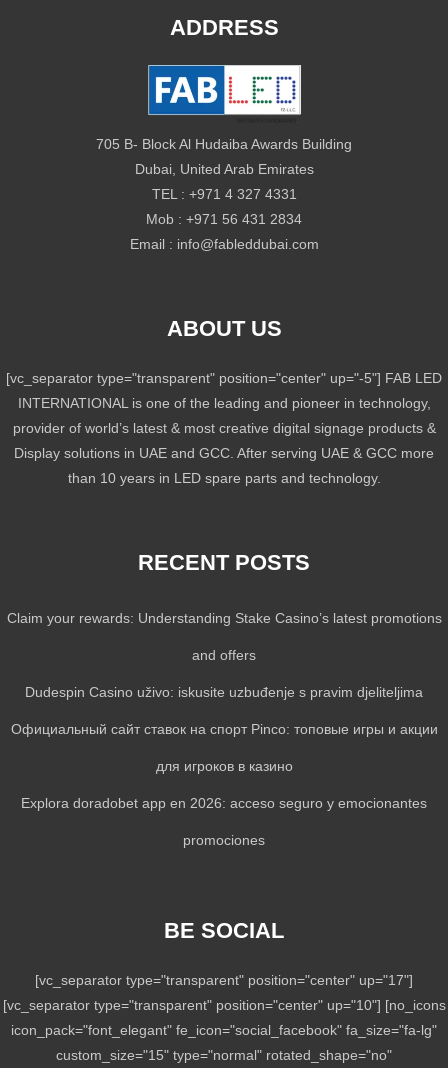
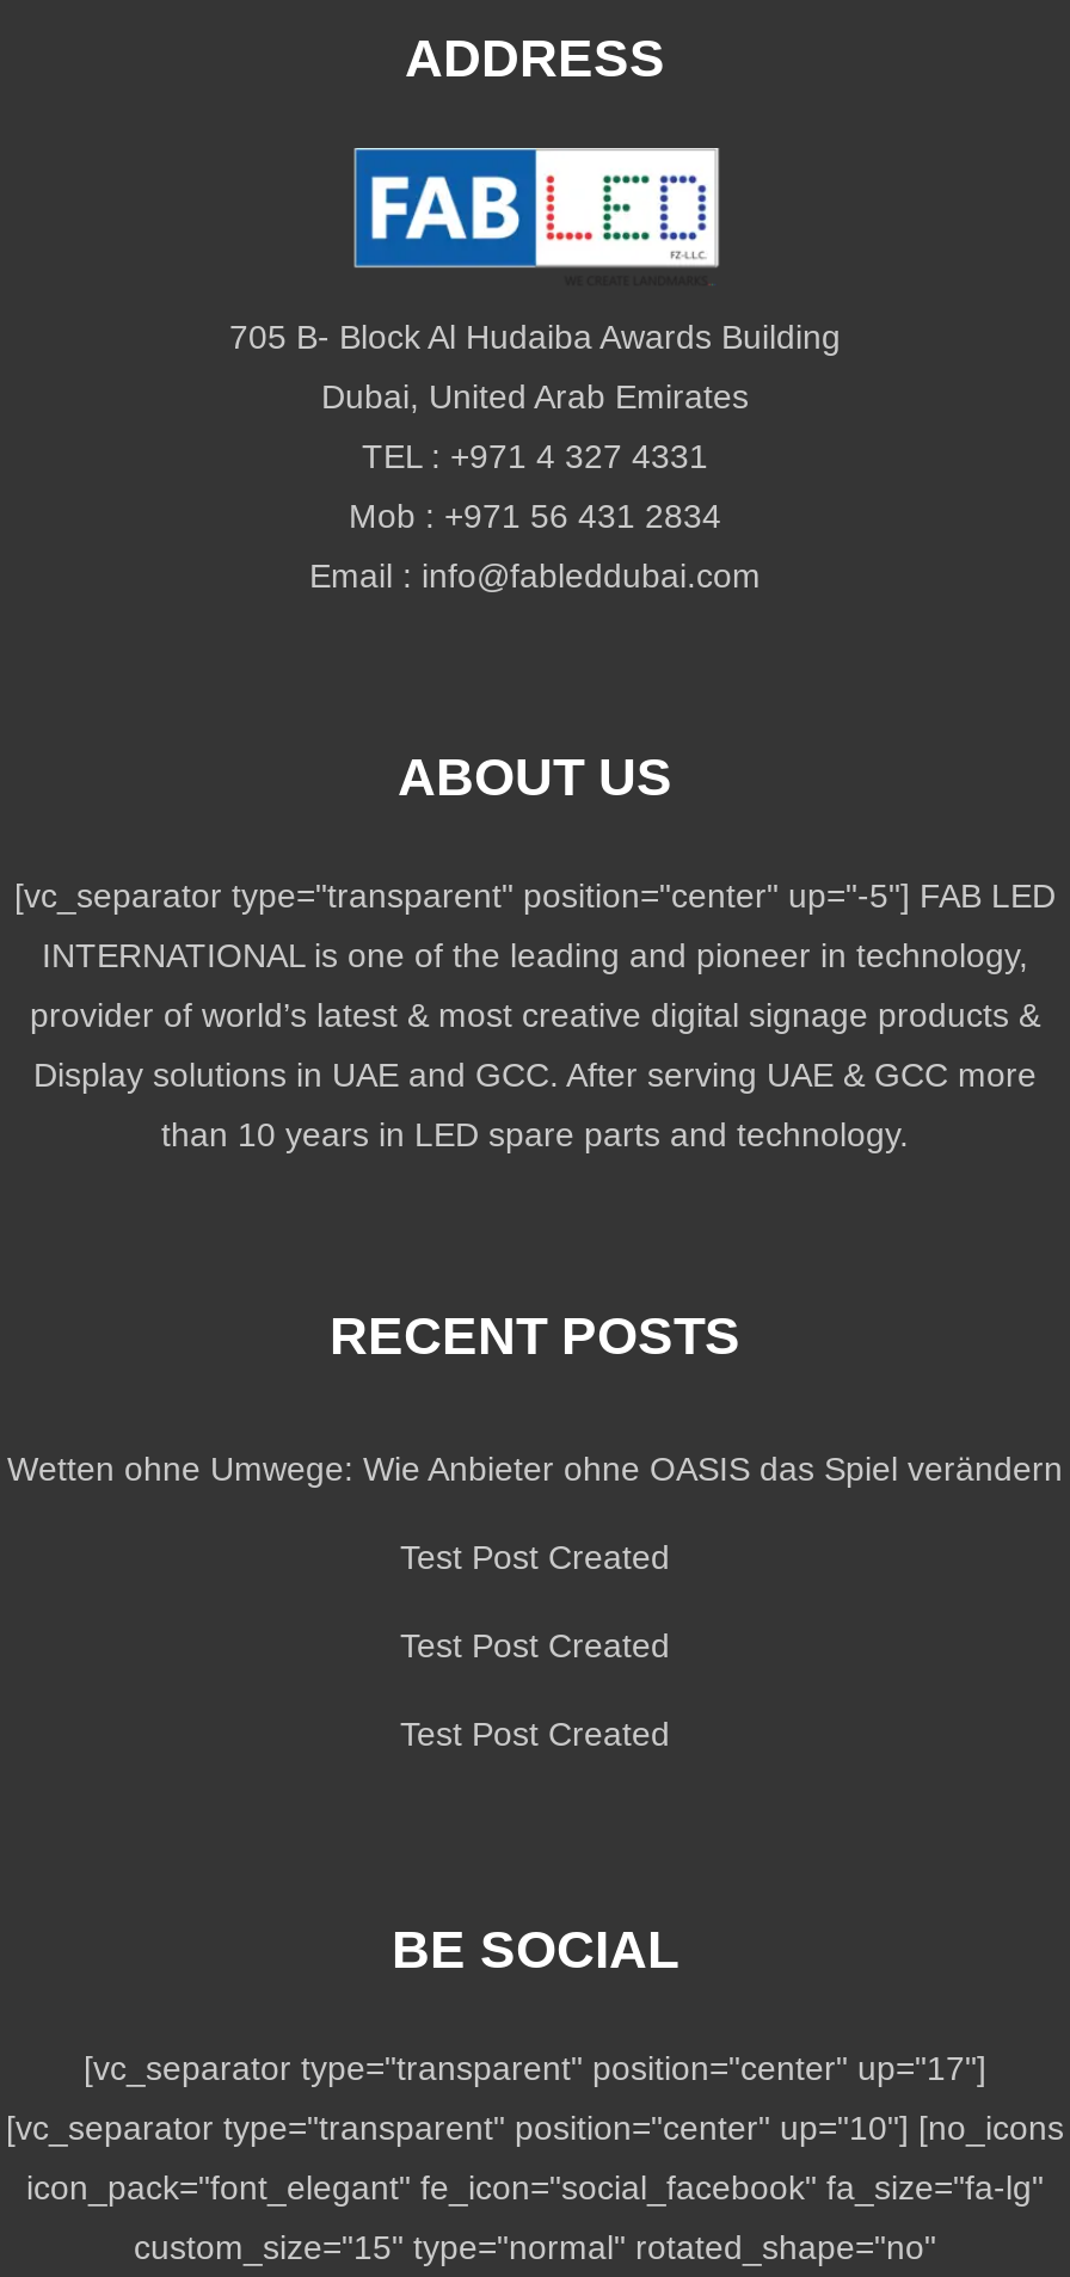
- Claim your rewards: Understanding Stake Casino’s latest promotions
- and offers
- Dudespin Casino uživo: iskusite uzbuđenje s pravim djeliteljima
- Официальный сайт ставок на спорт Pinco: топовые игры и акции
- для игроков в казино
- Explora doradobet app en 2026: acceso seguro y emocionantes
- promociones
+ Wetten ohne Umwege: Wie Anbieter ohne OASIS das Spiel verändern
+ Test Post Created
+ Test Post Created
+ Test Post Created
